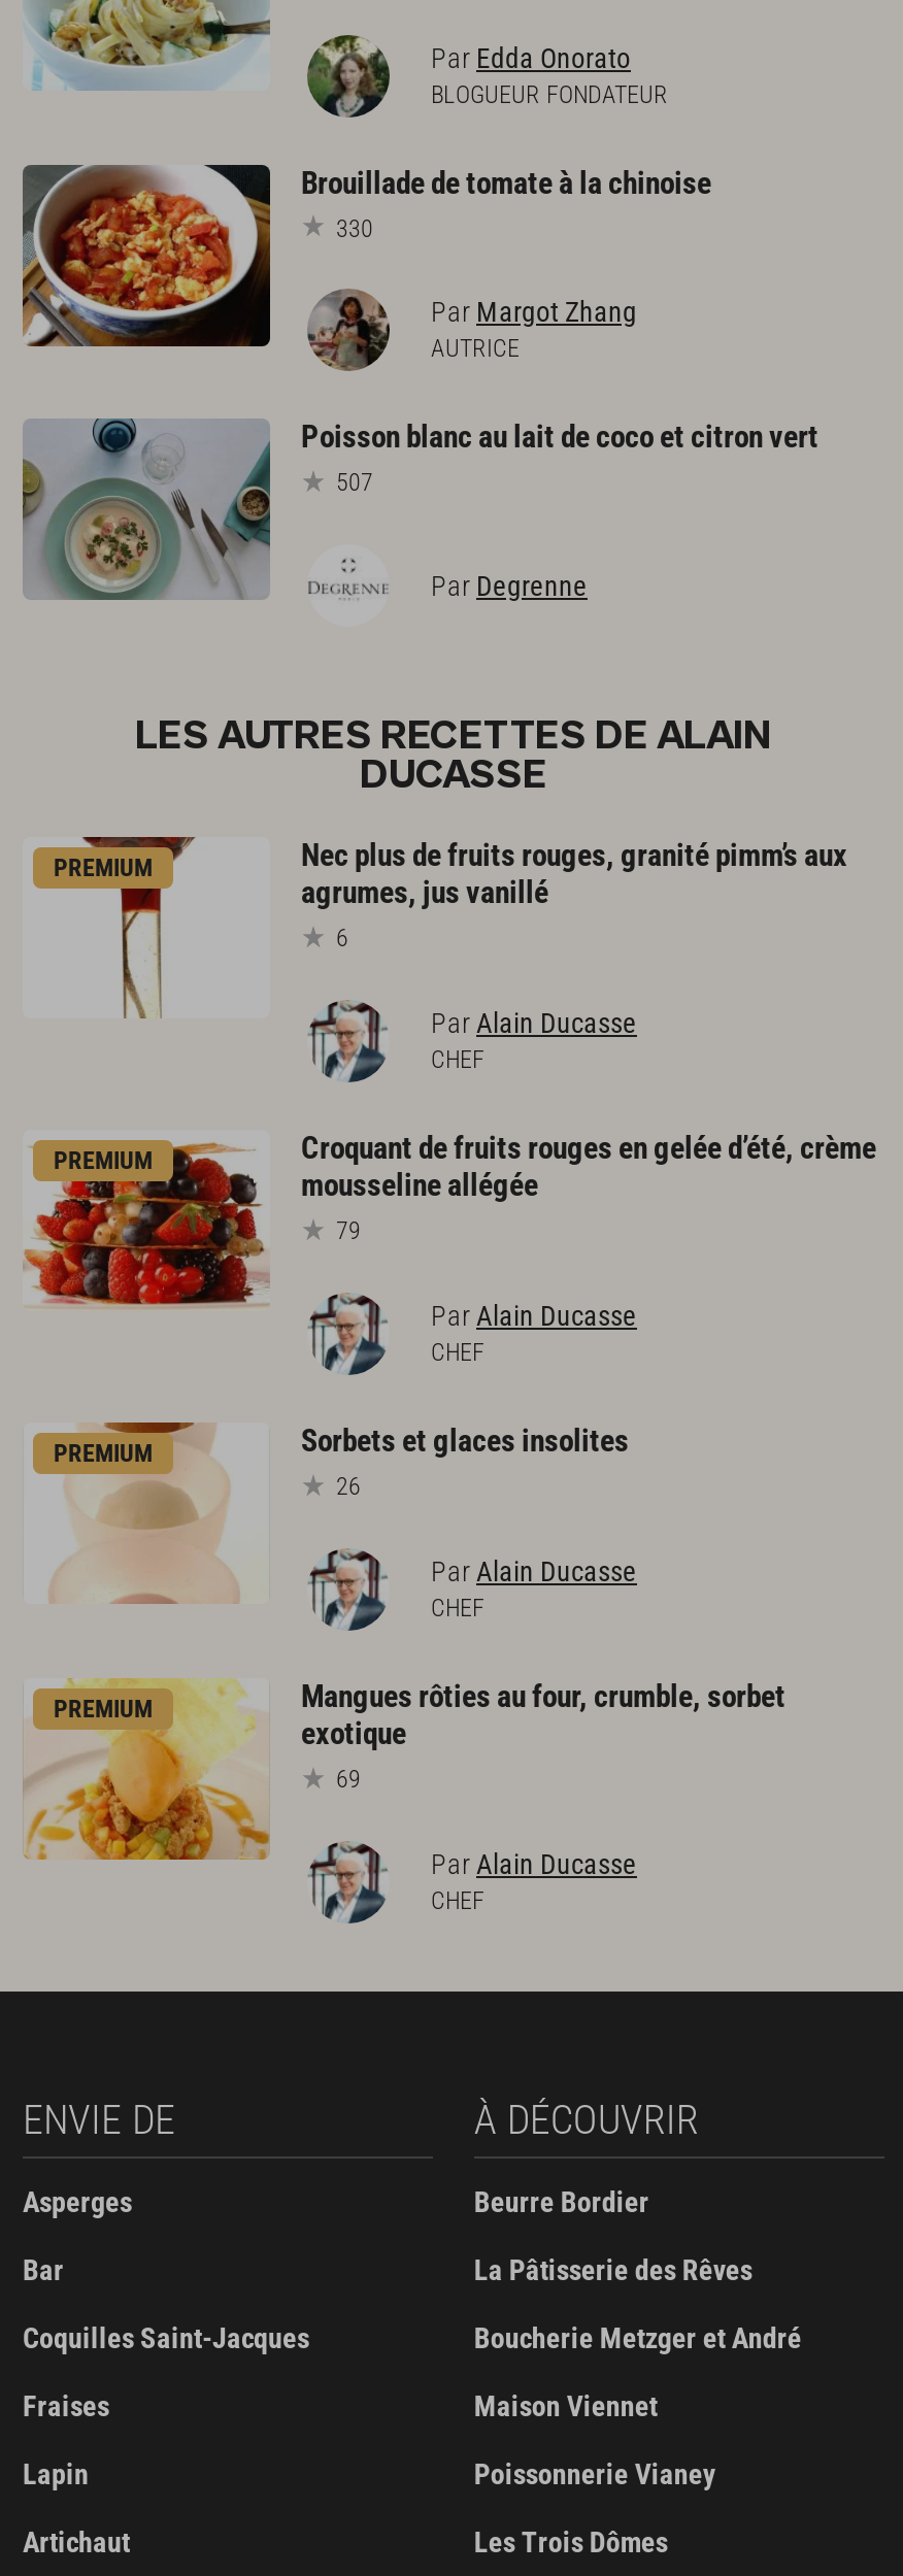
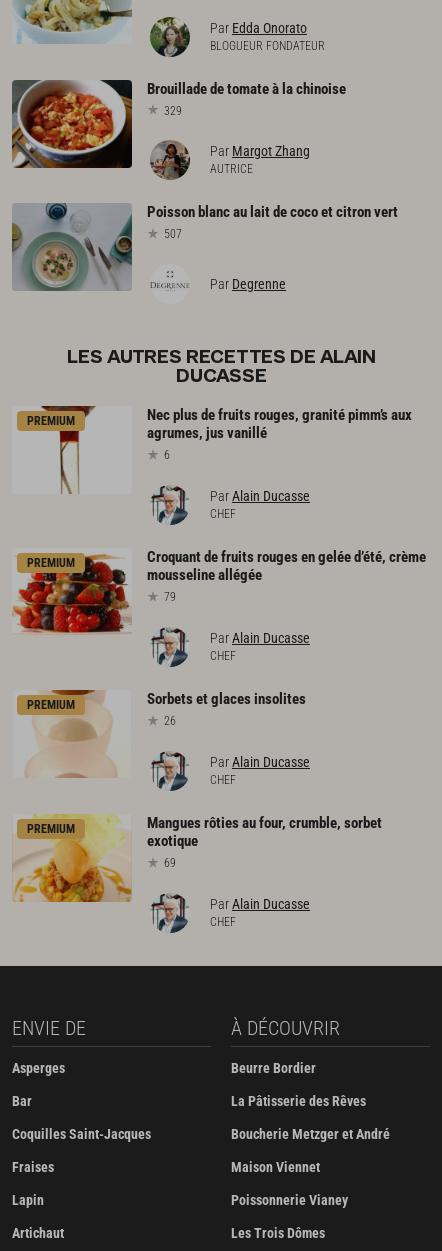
- 330
+ 329
